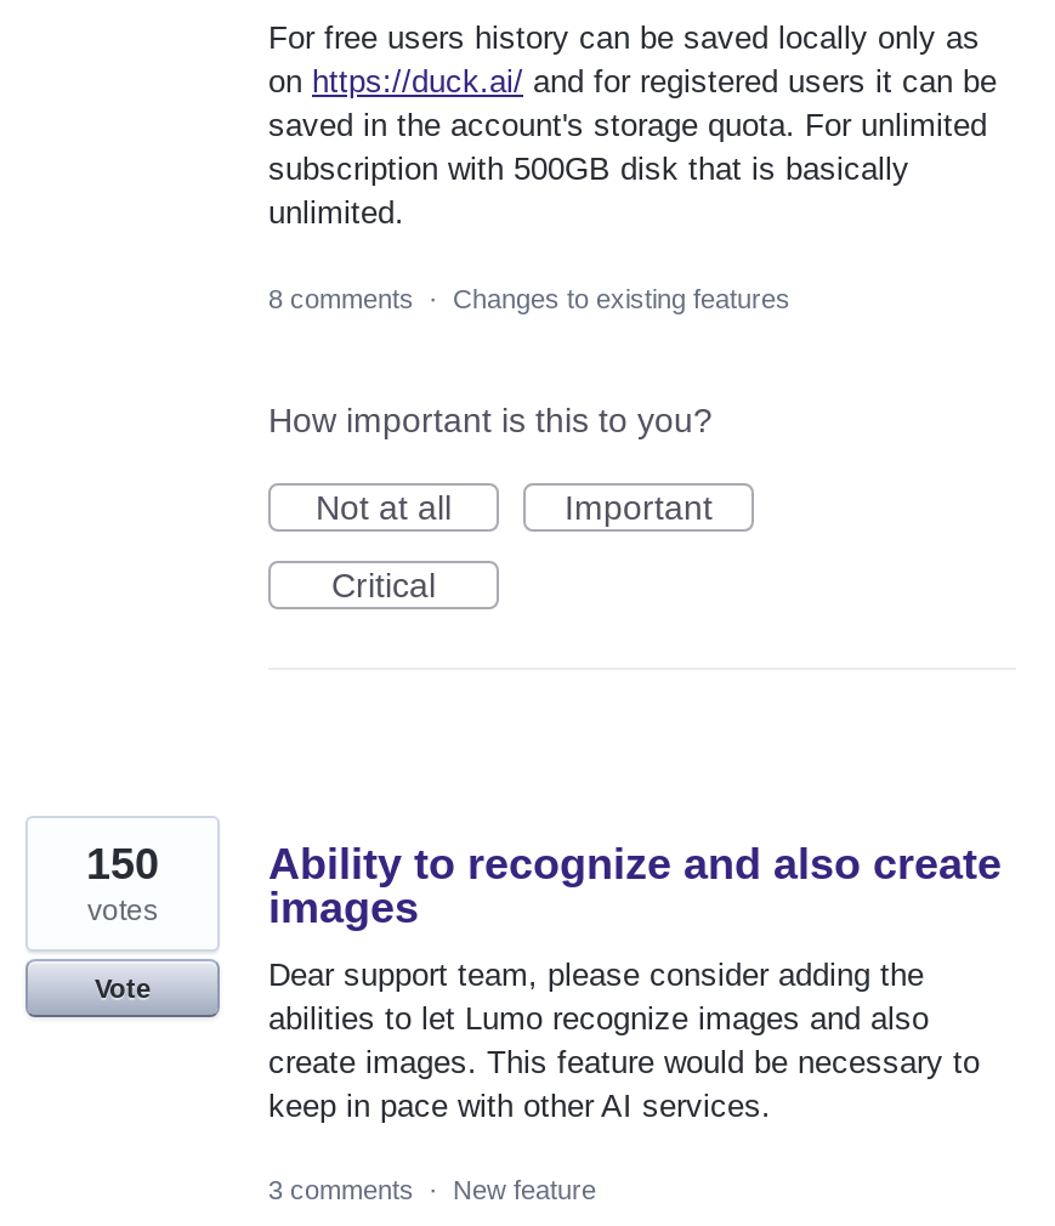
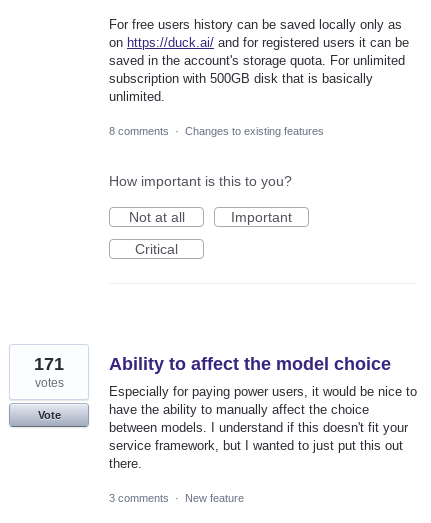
- 150
+ 171

- Ability to recognize and also create
- images
+ Ability to affect the model choice

- Dear support team, please consider adding the
- abilities to let Lumo recognize images and also
- create images. This feature would be necessary to
- keep in pace with other AI services.
+ Especially for paying power users, it would be nice to
+ have the ability to manually affect the choice
+ between models. I understand if this doesn't fit your
+ service framework, but I wanted to just put this out
+ there.
